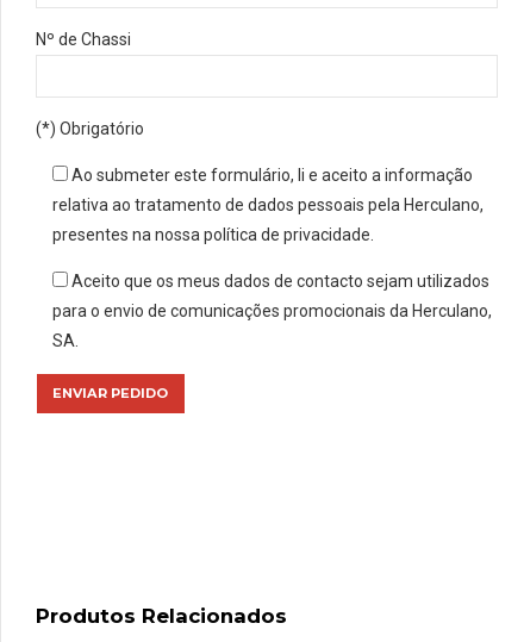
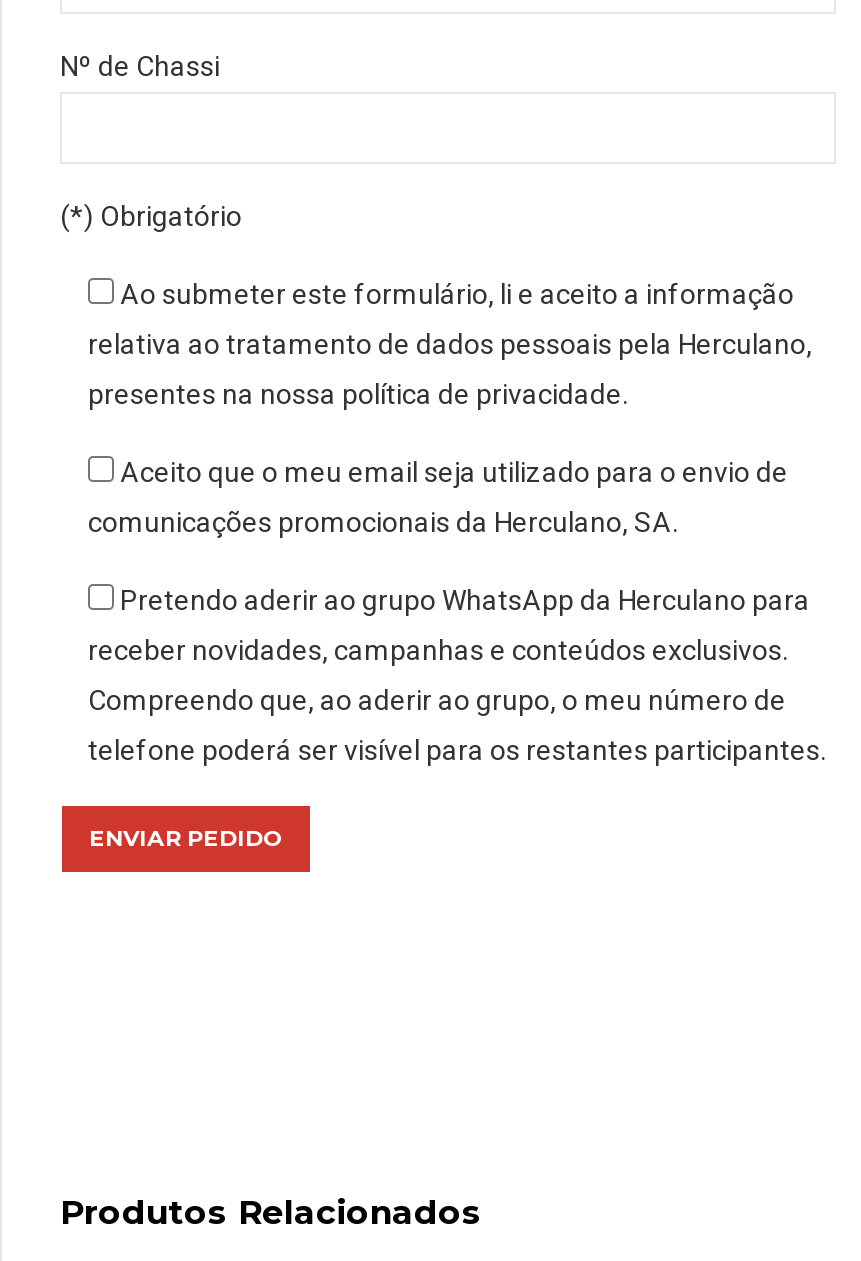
- Aceito que os meus dados de contacto sejam utilizados
- para o envio de comunicações promocionais da Herculano,
- SA.
+ Aceito que o meu email seja utilizado para o envio de
+ comunicações promocionais da Herculano, SA.
+ Pretendo aderir ao grupo WhatsApp da Herculano para
+ receber novidades, campanhas e conteúdos exclusivos.
+ Compreendo que, ao aderir ao grupo, o meu número de
+ telefone poderá ser visível para os restantes participantes.
